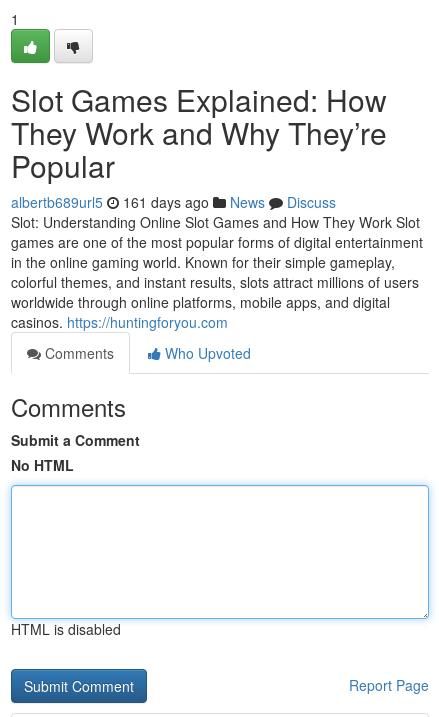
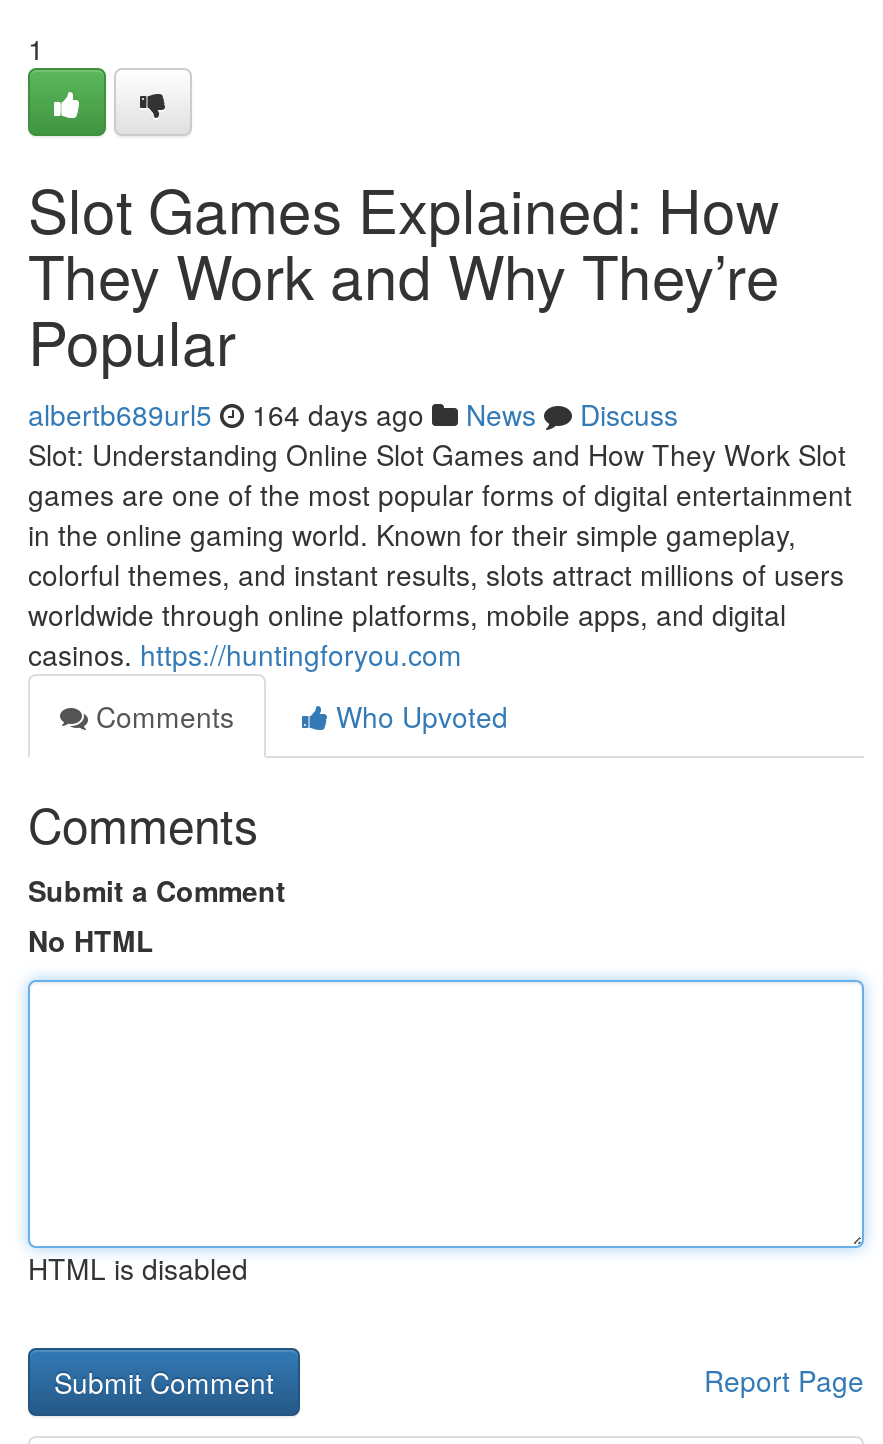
- albertb689url5 161 days ago News Discuss
+ albertb689url5 164 days ago News Discuss
